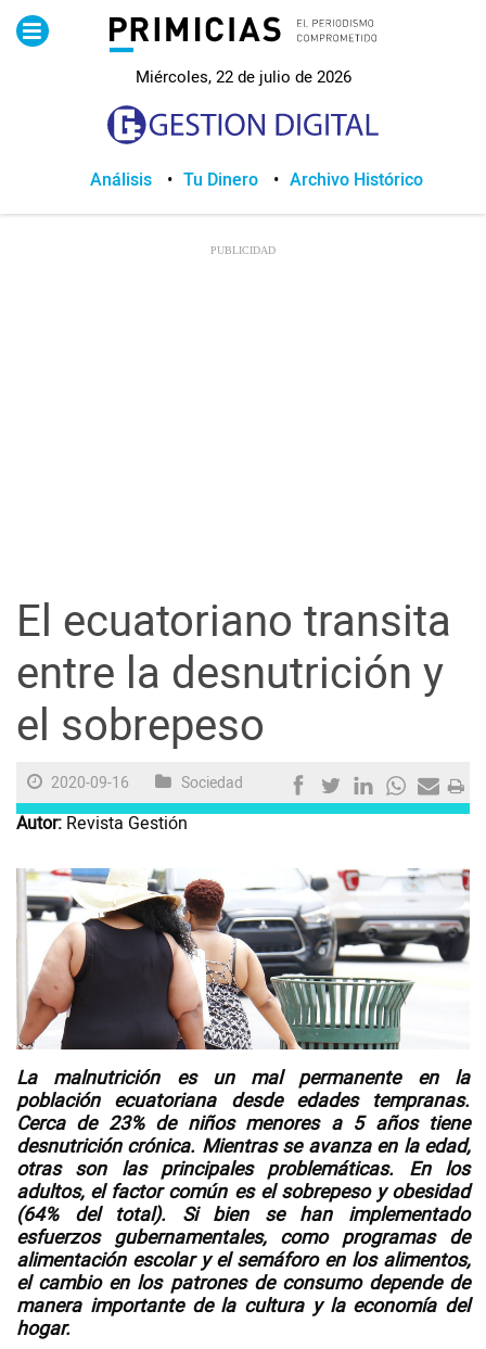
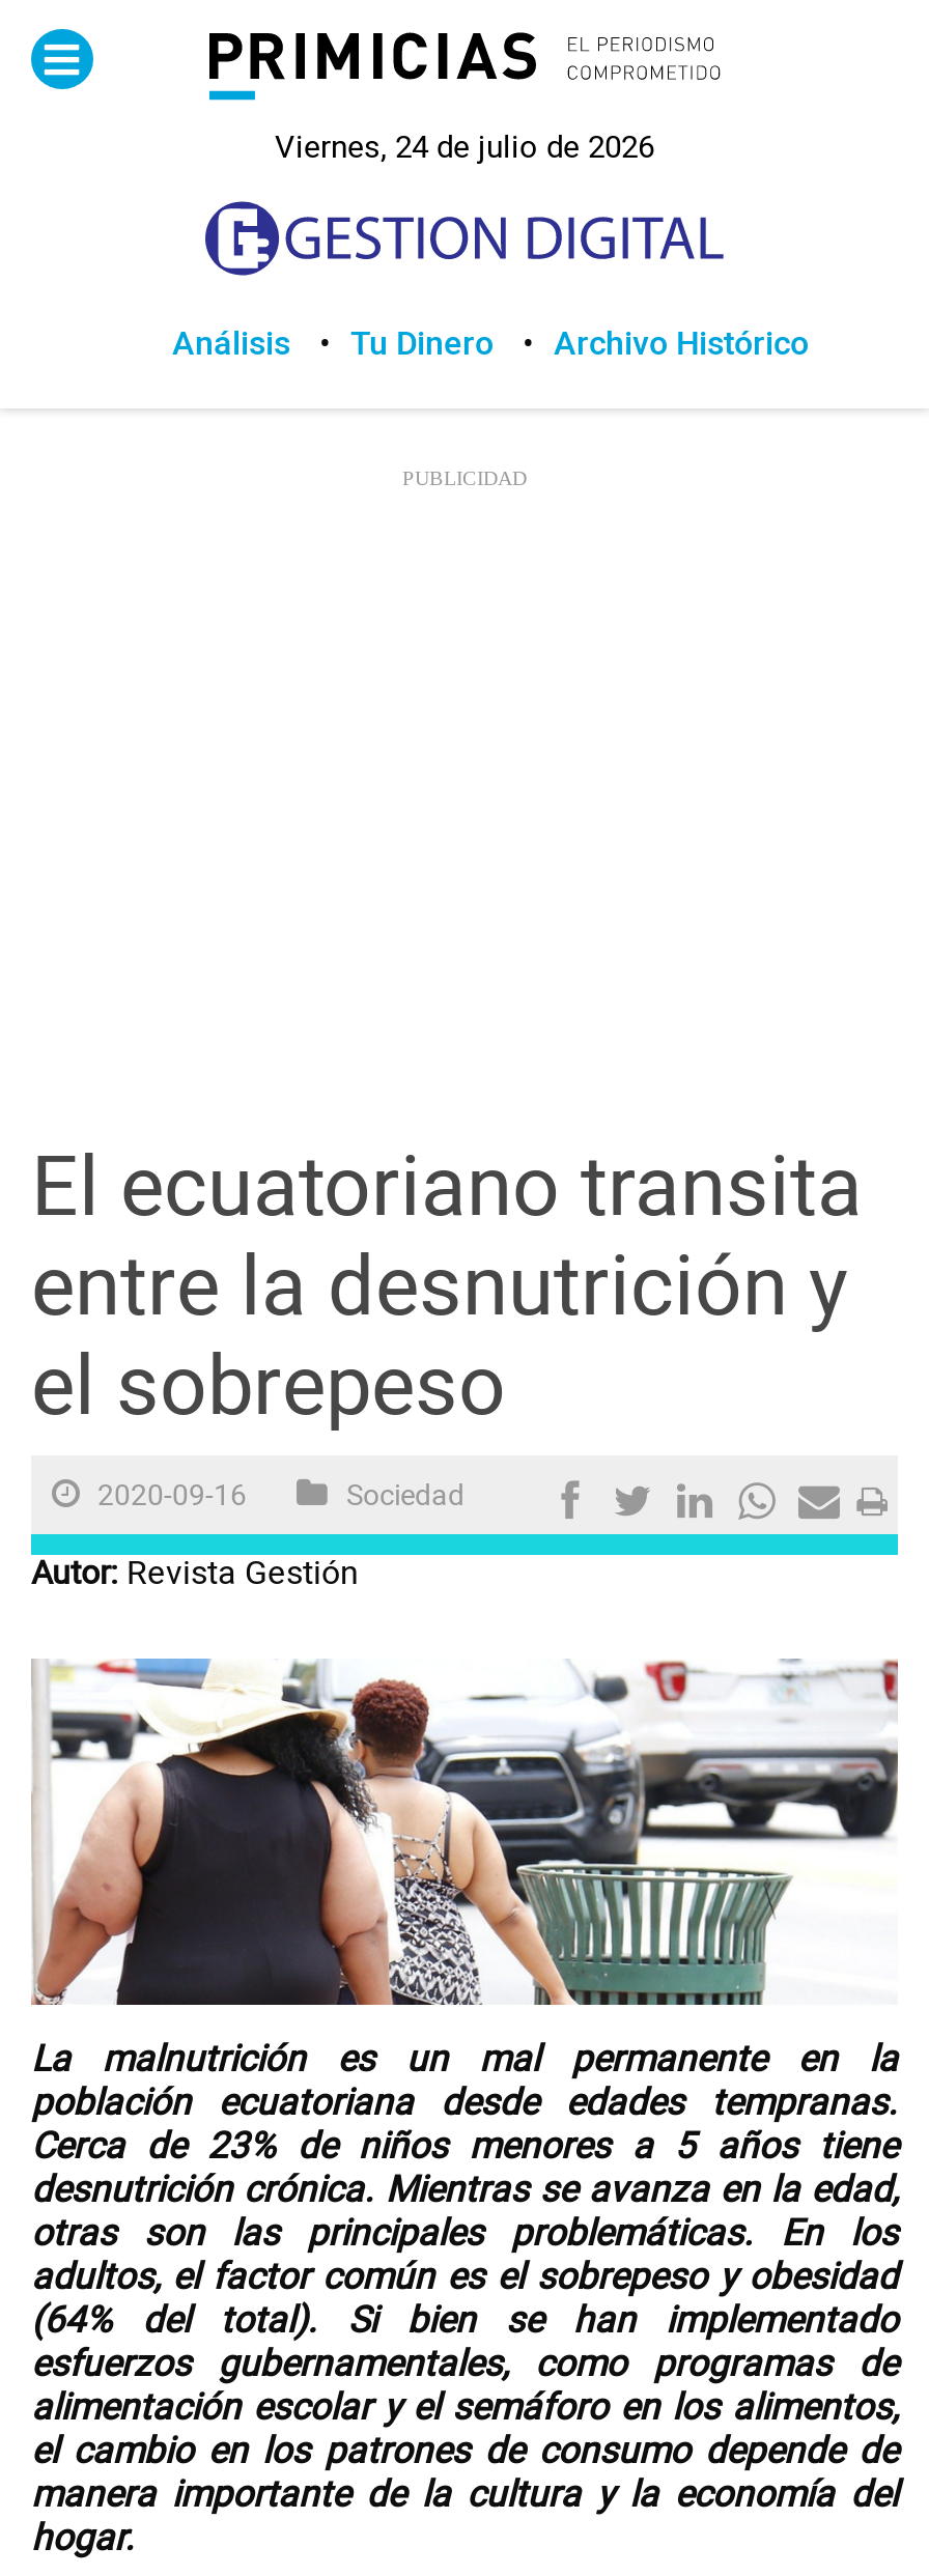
- Miércoles, 22 de julio de 2026
+ Viernes, 24 de julio de 2026
